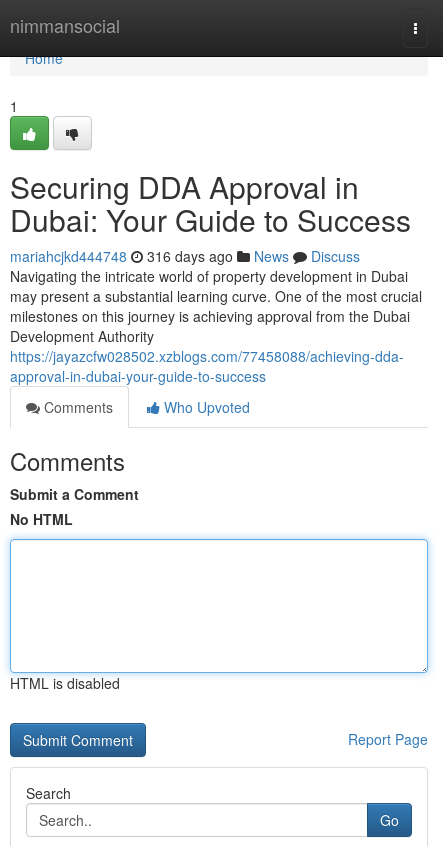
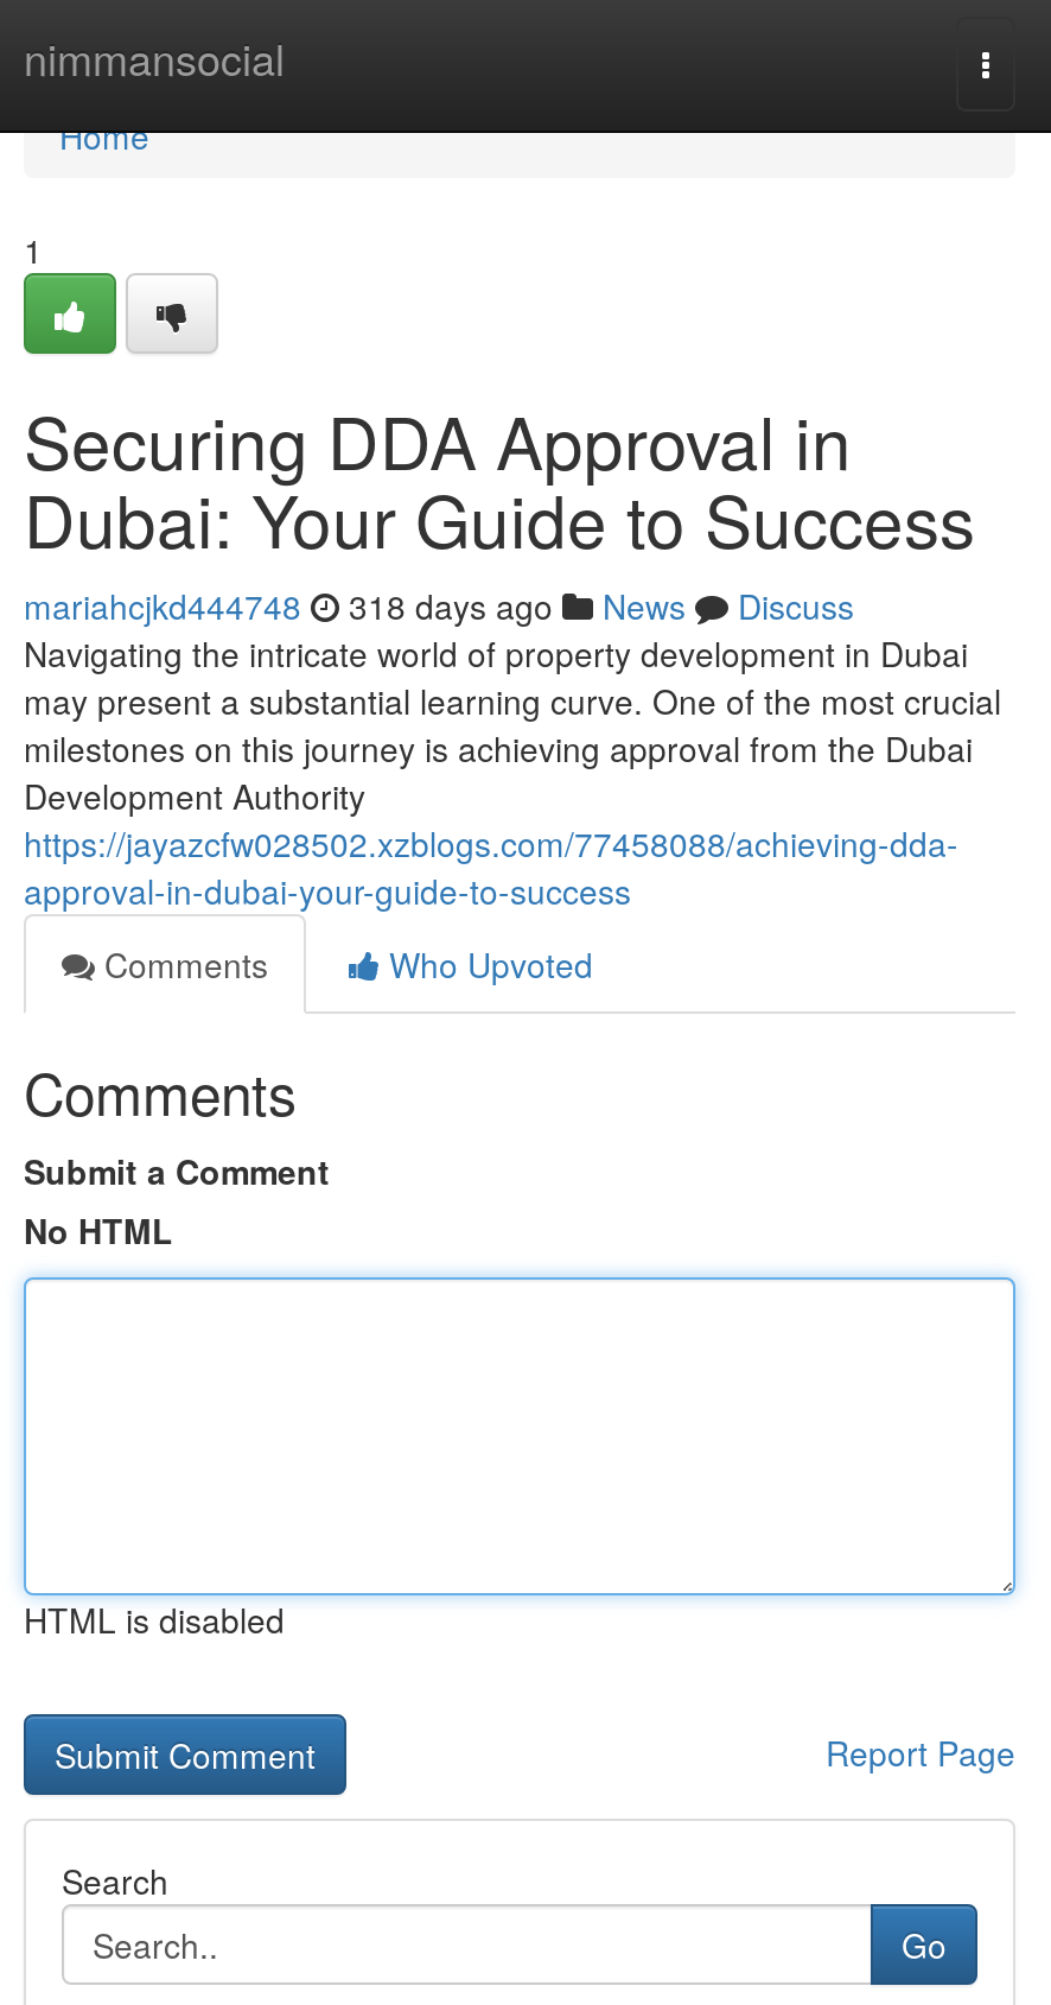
- mariahcjkd444748 316 days ago News Discuss
+ mariahcjkd444748 318 days ago News Discuss
